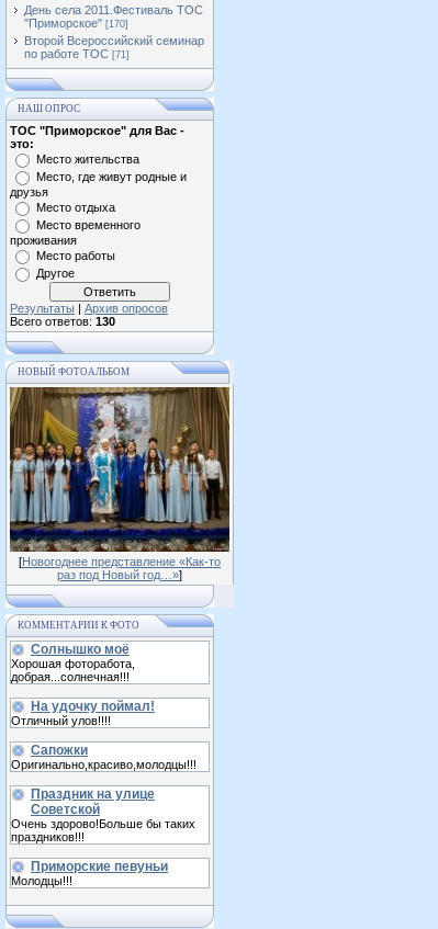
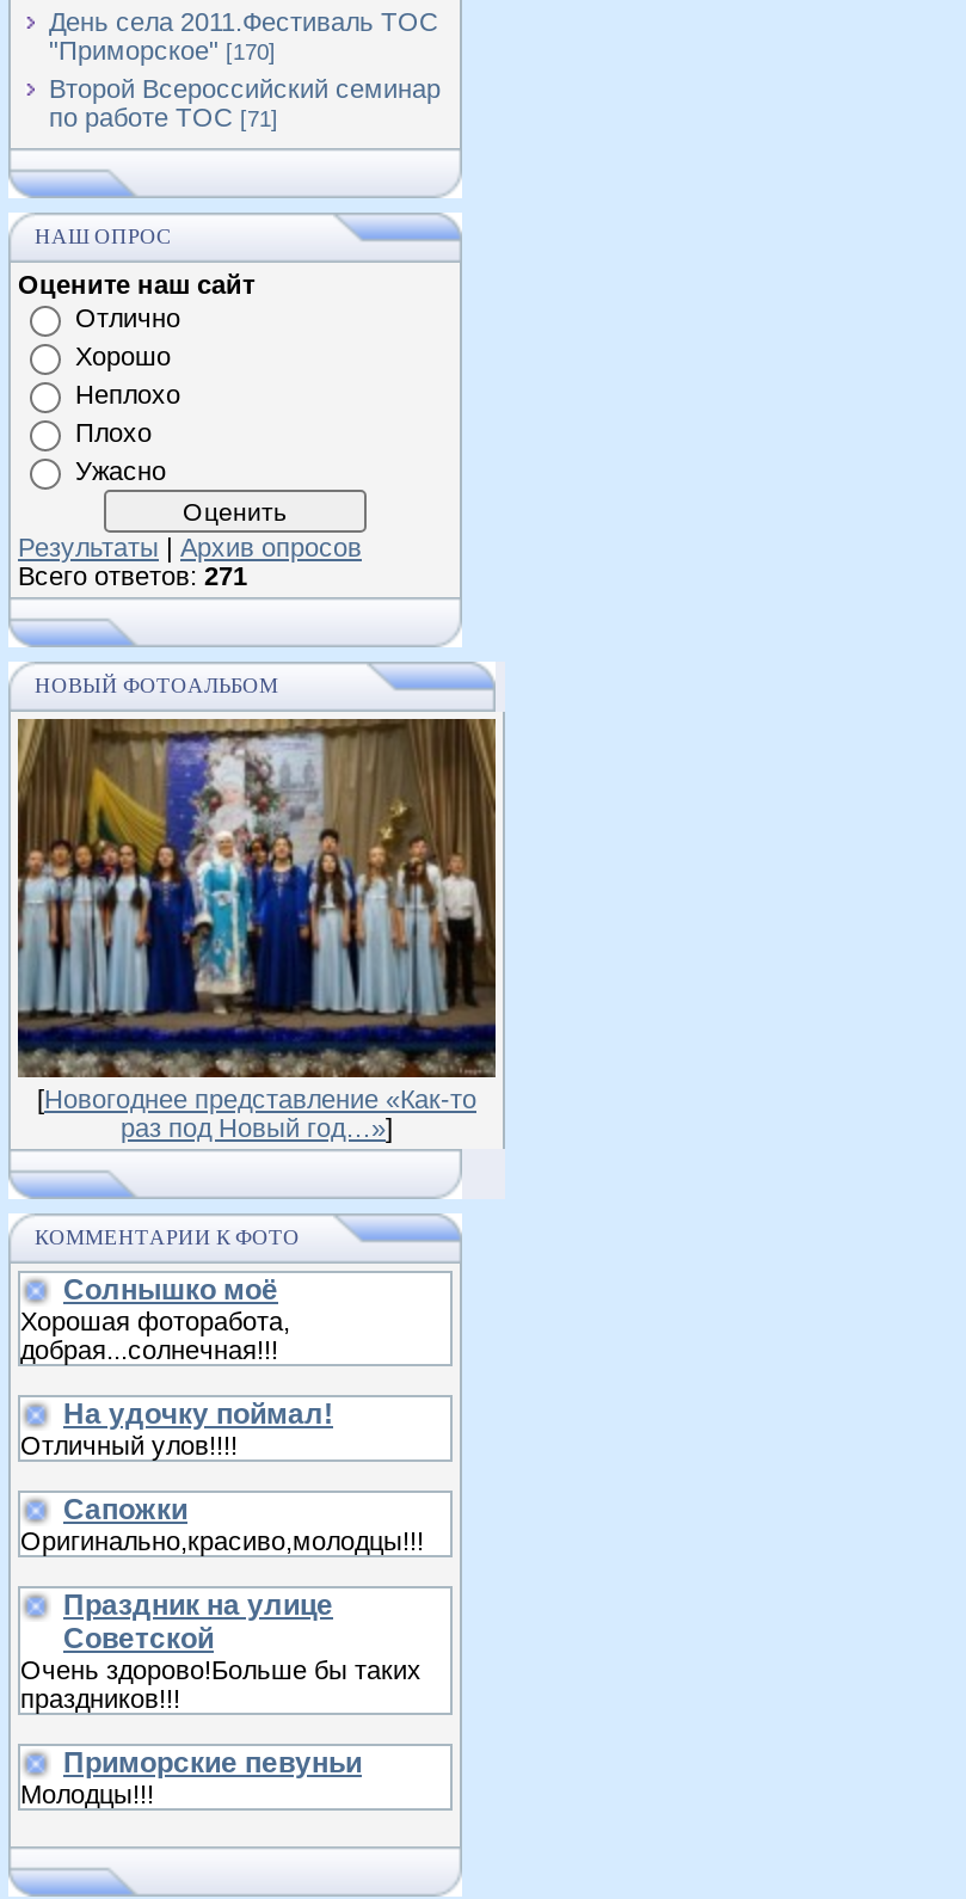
- ТОС "Приморское" для Вас -
- это:
- Место жительства
- Место, где живут родные и
- друзья
- Место отдыха
- Место временного
- проживания
- Место работы
- Другое
+ Оцените наш сайт
+ Отлично
+ Хорошо
+ Неплохо
+ Плохо
+ Ужасно

- Всего ответов:130
+ Всего ответов:271
